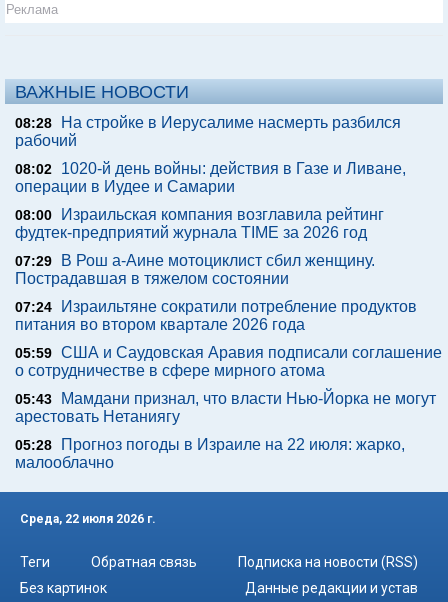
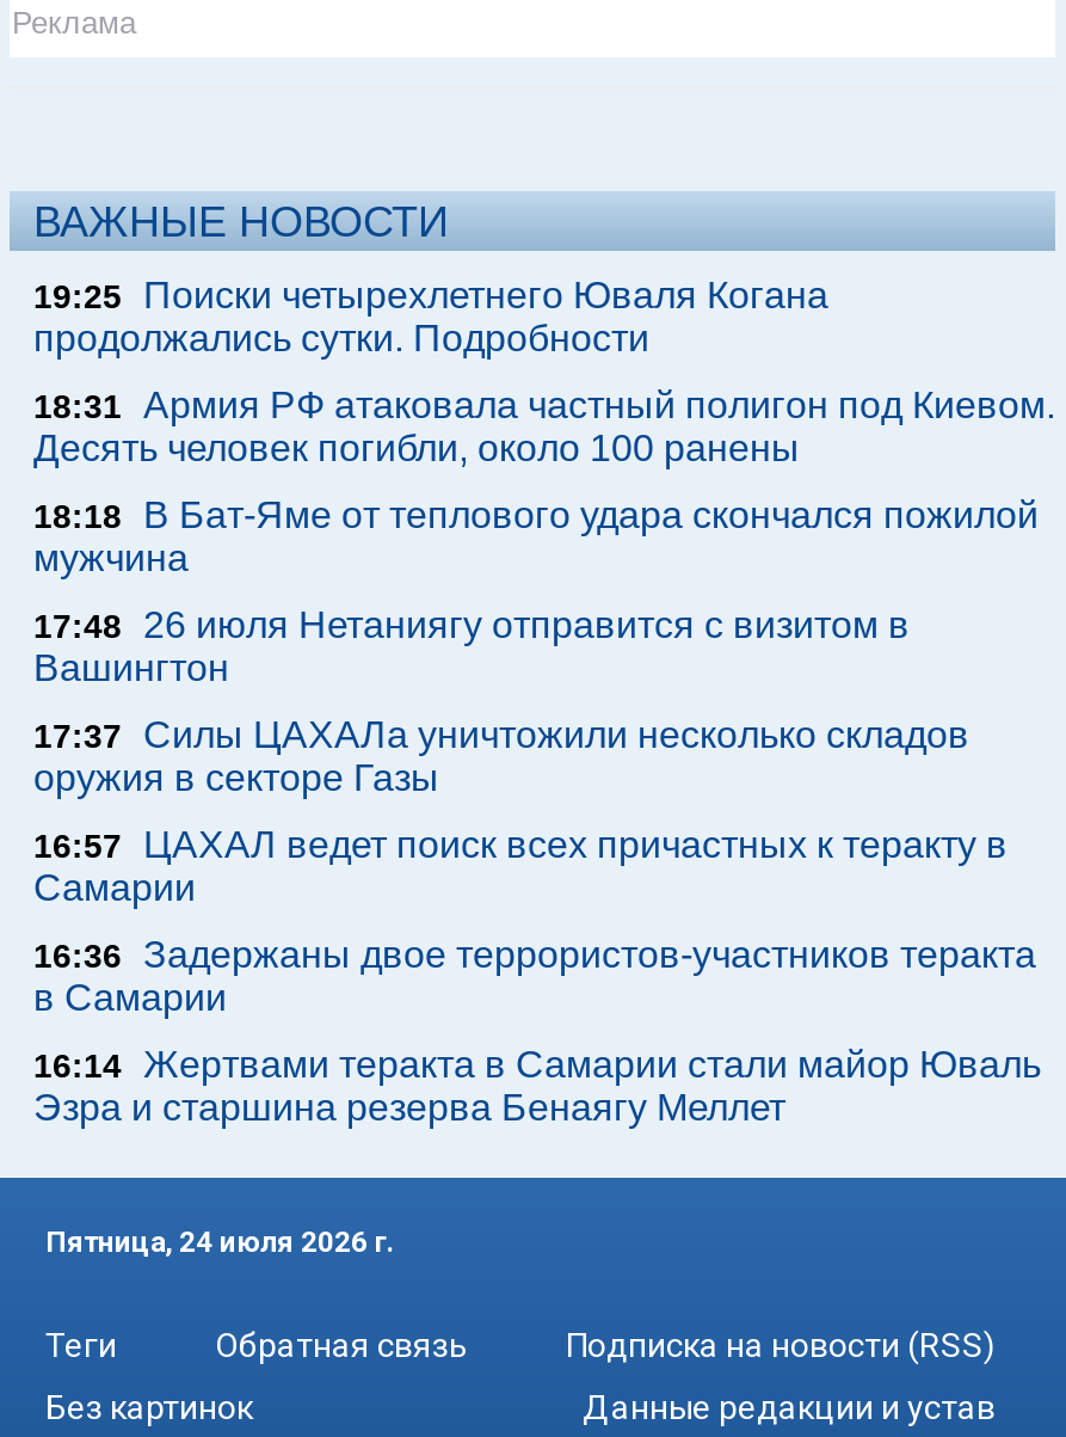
- 08:28 На стройке в Иерусалиме насмерть разбился
- рабочий
+ 19:25 Поиски четырехлетнего Юваля Когана
+ продолжались сутки. Подробности

- 08:02 1020-й день войны: действия в Газе и Ливане,
- операции в Иудее и Самарии
+ 18:31 Армия РФ атаковала частный полигон под Киевом.
+ Десять человек погибли, около 100 ранены

- 08:00 Израильская компания возглавила рейтинг
- фудтек-предприятий журнала TIME за 2026 год
+ 18:18 В Бат-Яме от теплового удара скончался пожилой
+ мужчина

- 07:29 В Рош а-Аине мотоциклист сбил женщину.
- Пострадавшая в тяжелом состоянии
+ 17:48 26 июля Нетаниягу отправится с визитом в
+ Вашингтон

- 07:24 Израильтяне сократили потребление продуктов
- питания во втором квартале 2026 года
+ 17:37 Силы ЦАХАЛа уничтожили несколько складов
+ оружия в секторе Газы

- 05:59 США и Саудовская Аравия подписали соглашение
- о сотрудничестве в сфере мирного атома
+ 16:57 ЦАХАЛ ведет поиск всех причастных к теракту в
+ Самарии

- 05:43 Мамдани признал, что власти Нью-Йорка не могут
- арестовать Нетаниягу
+ 16:36 Задержаны двое террористов-участников теракта
+ в Самарии

- 05:28 Прогноз погоды в Израиле на 22 июля: жарко,
- малооблачно
+ 16:14 Жертвами теракта в Самарии стали майор Юваль
+ Эзра и старшина резерва Бенаягу Меллет

- Среда, 22 июля 2026 г.
+ Пятница, 24 июля 2026 г.
